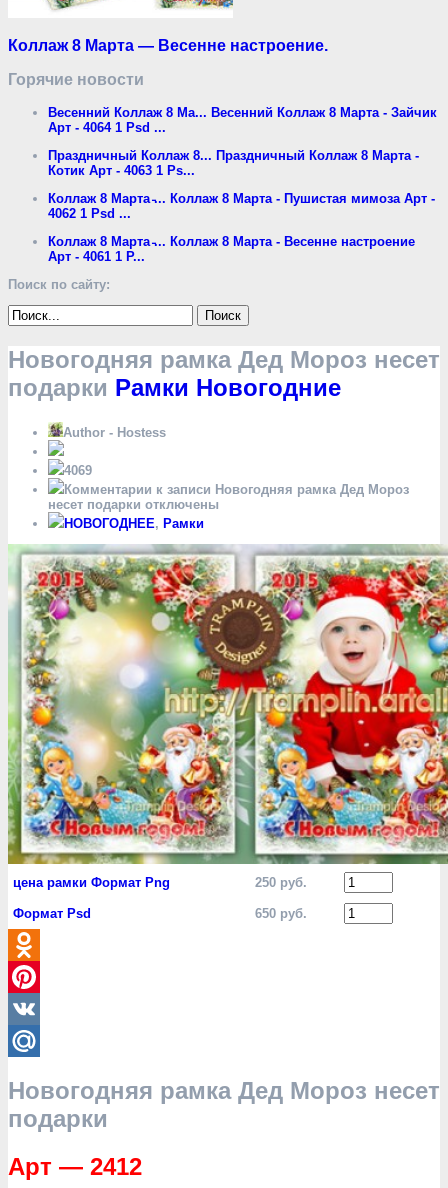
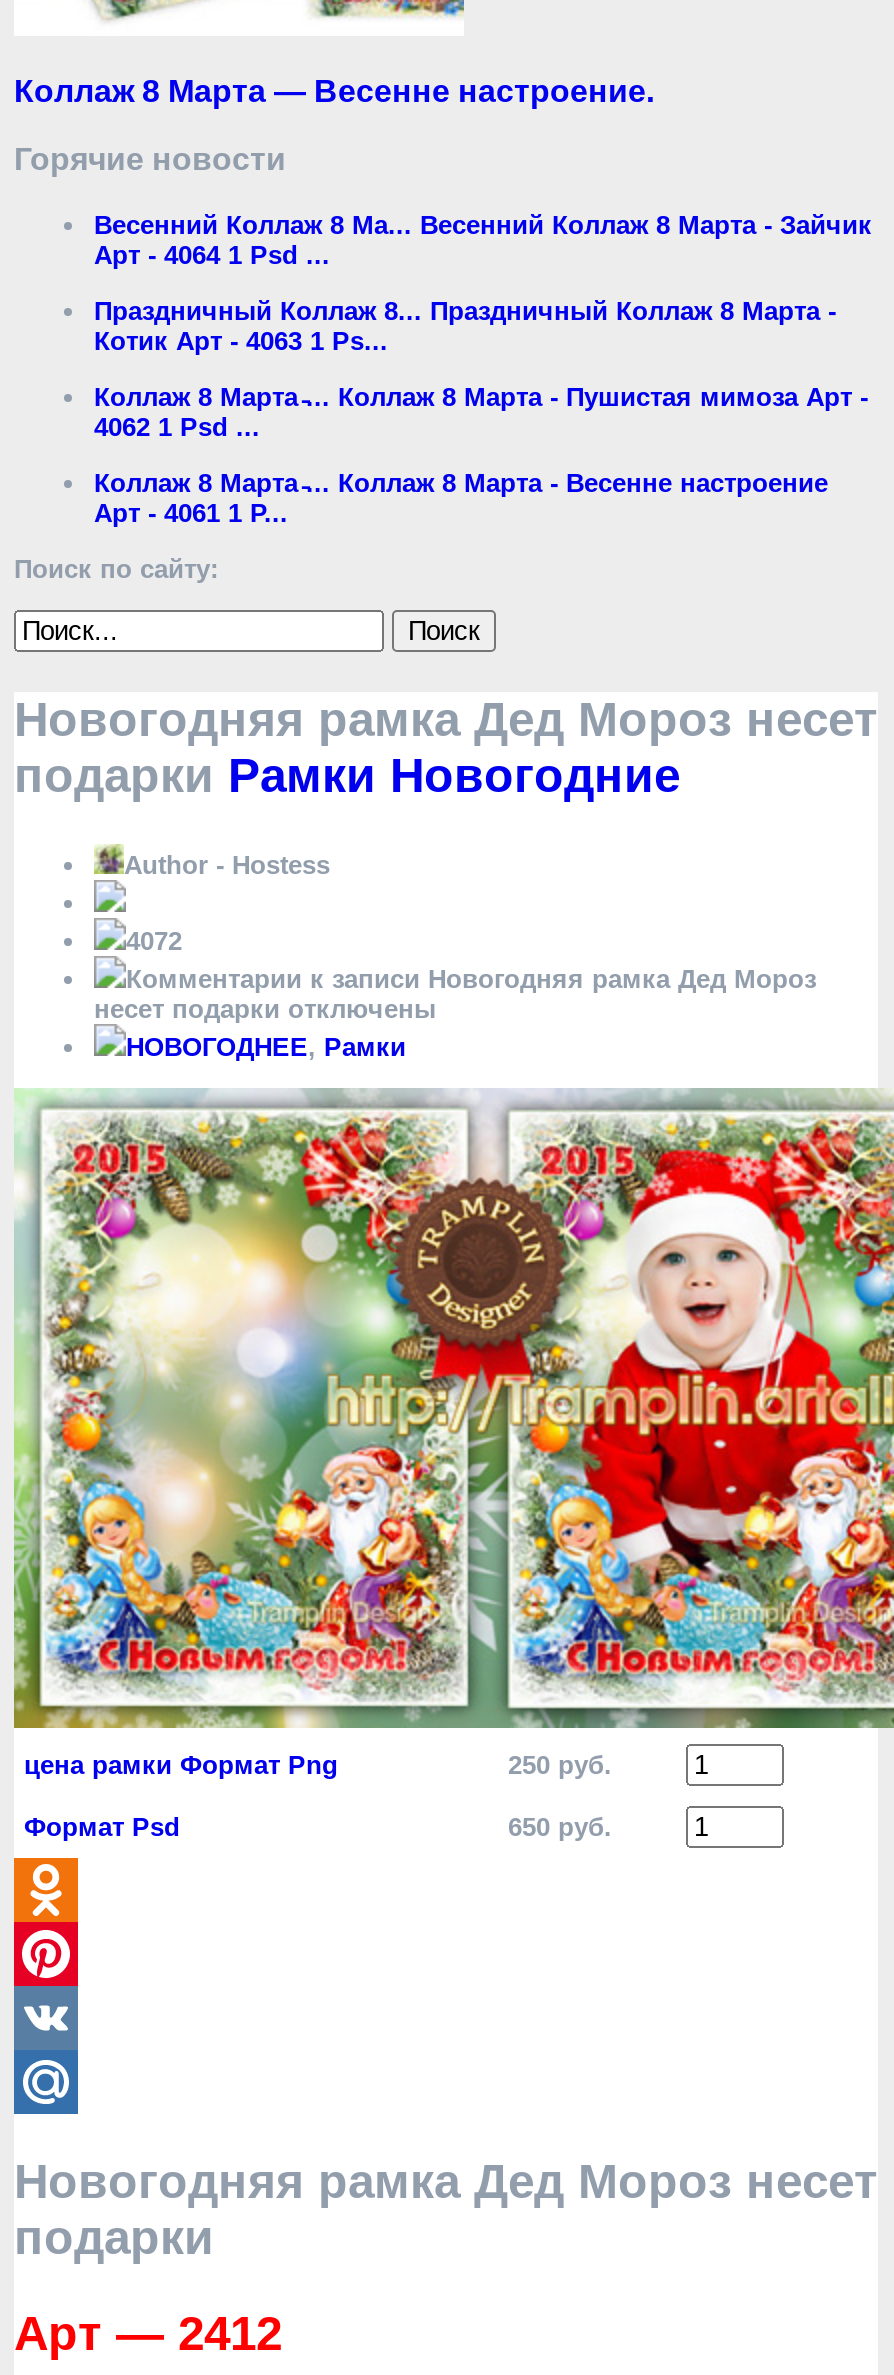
- 4069
+ 4072
